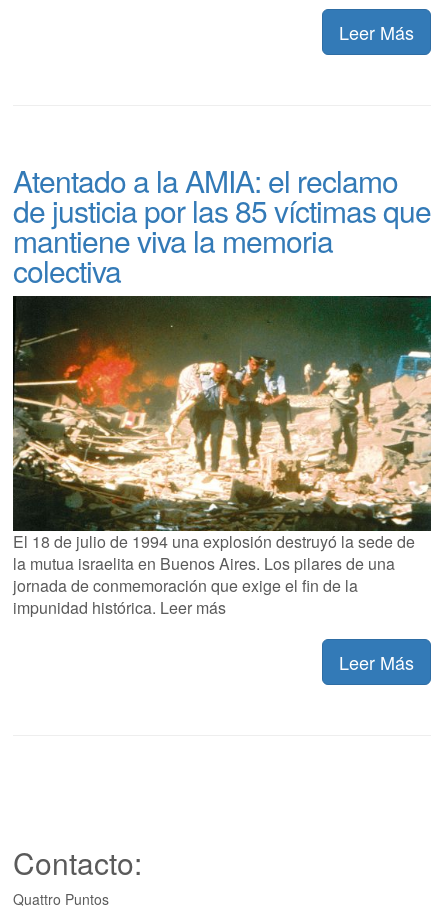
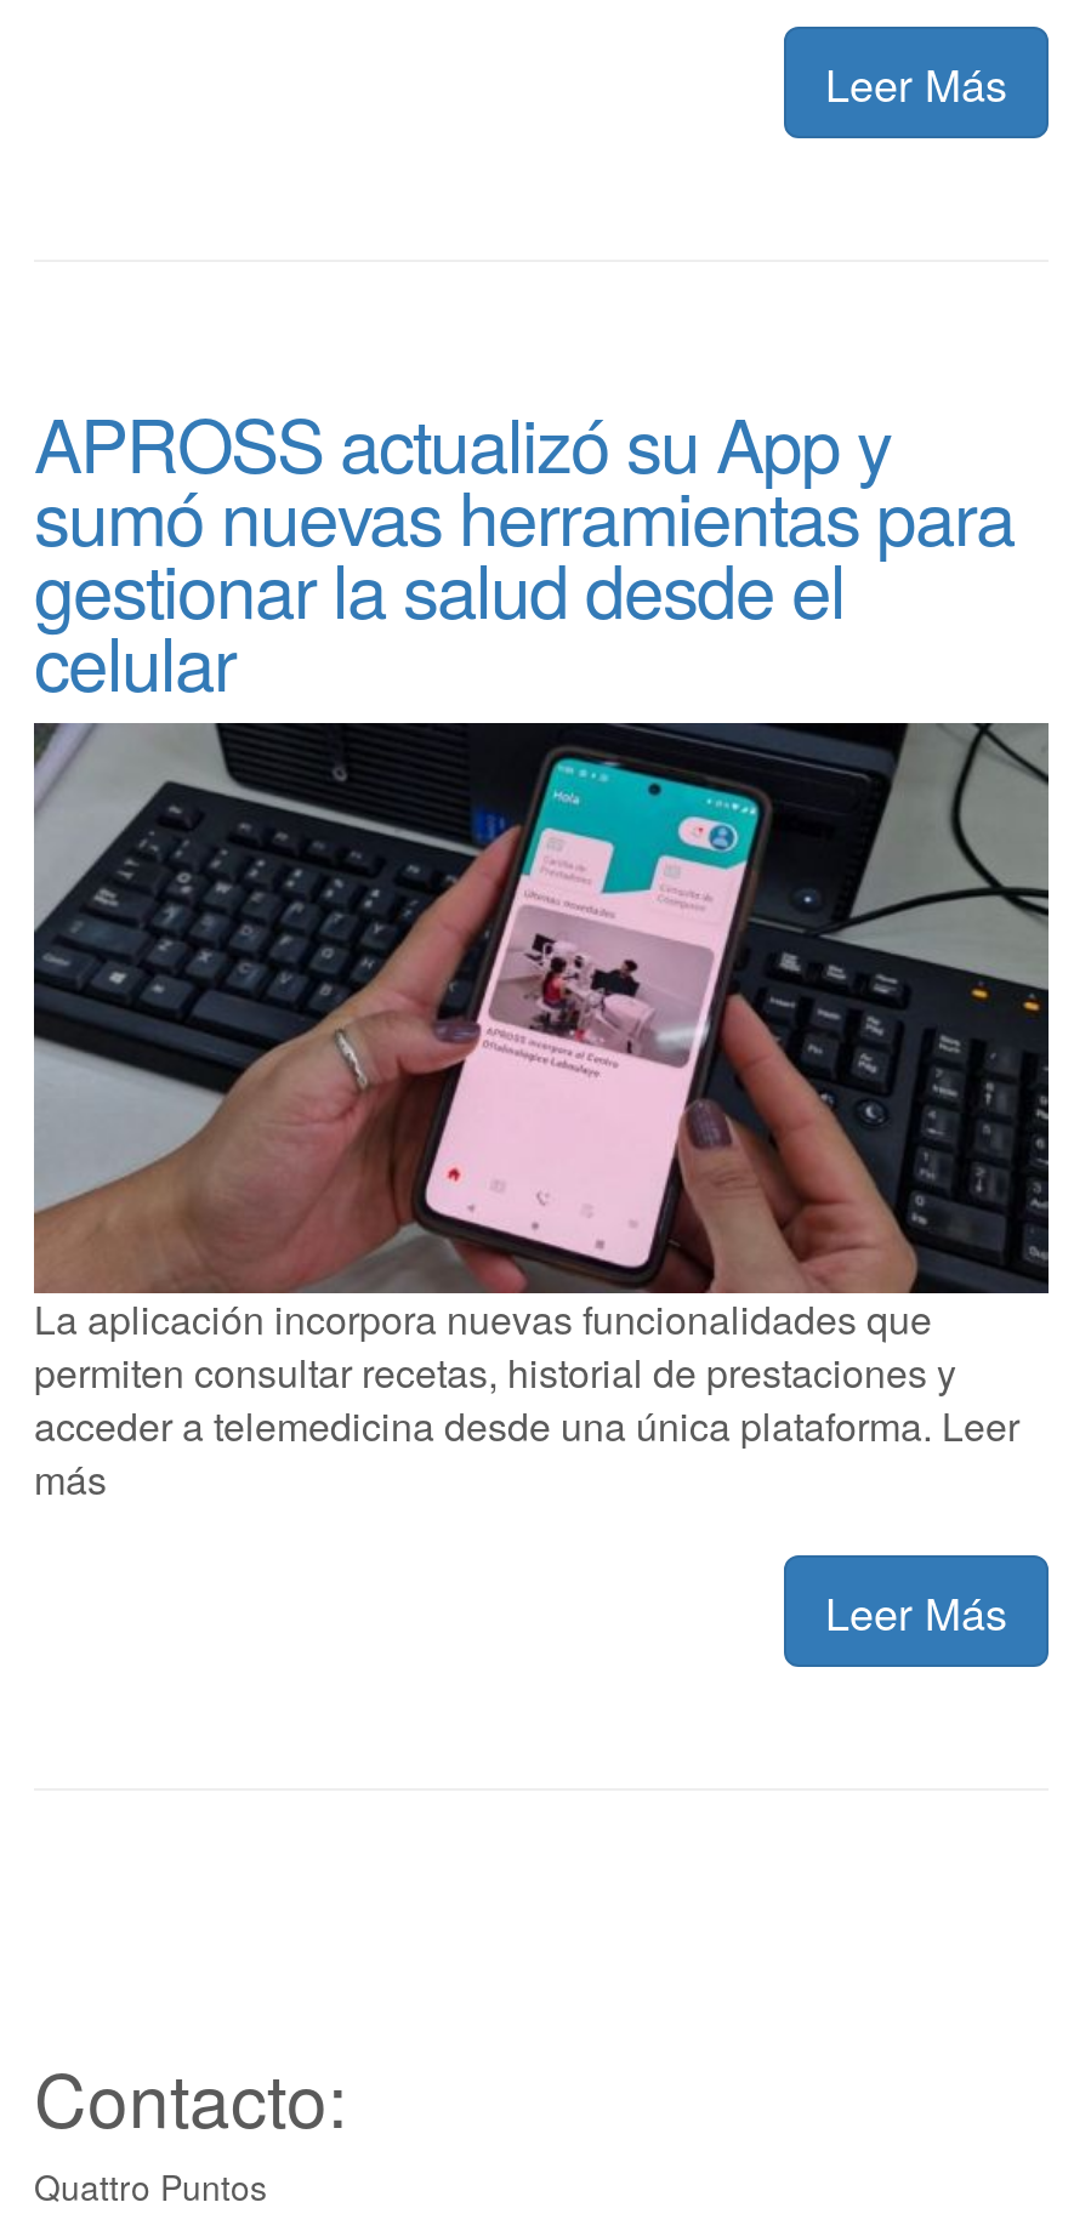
- Atentado a la AMIA: el reclamo
- de justicia por las 85 víctimas que
- mantiene viva la memoria
- colectiva
+ APROSS actualizó su App y
+ sumó nuevas herramientas para
+ gestionar la salud desde el
+ celular

- [image]
- El 18 de julio de 1994 una explosión destruyó la sede de
- la mutua israelita en Buenos Aires. Los pilares de una
- jornada de conmemoración que exige el fin de la
- impunidad histórica. Leer más
+ [image]
+ La aplicación incorpora nuevas funcionalidades que
+ permiten consultar recetas, historial de prestaciones y
+ acceder a telemedicina desde una única plataforma. Leer
+ más
